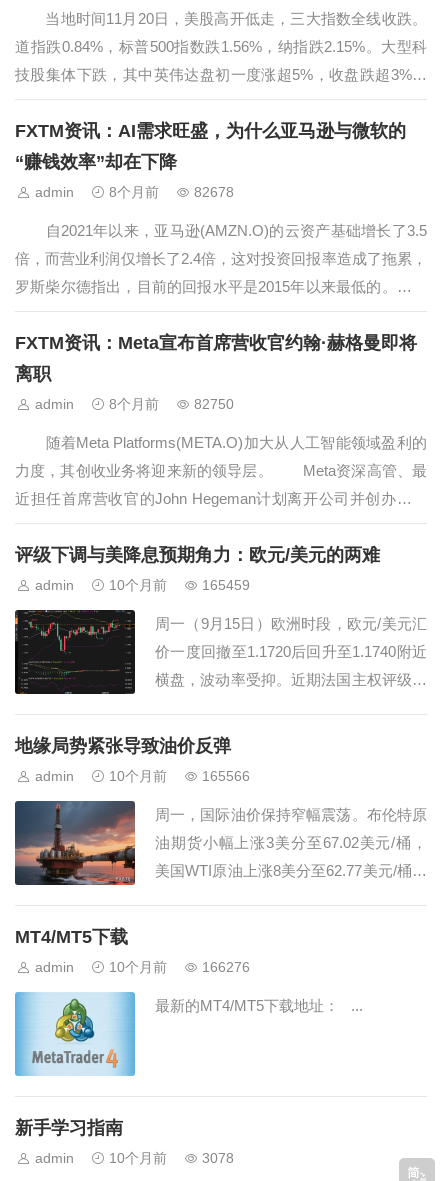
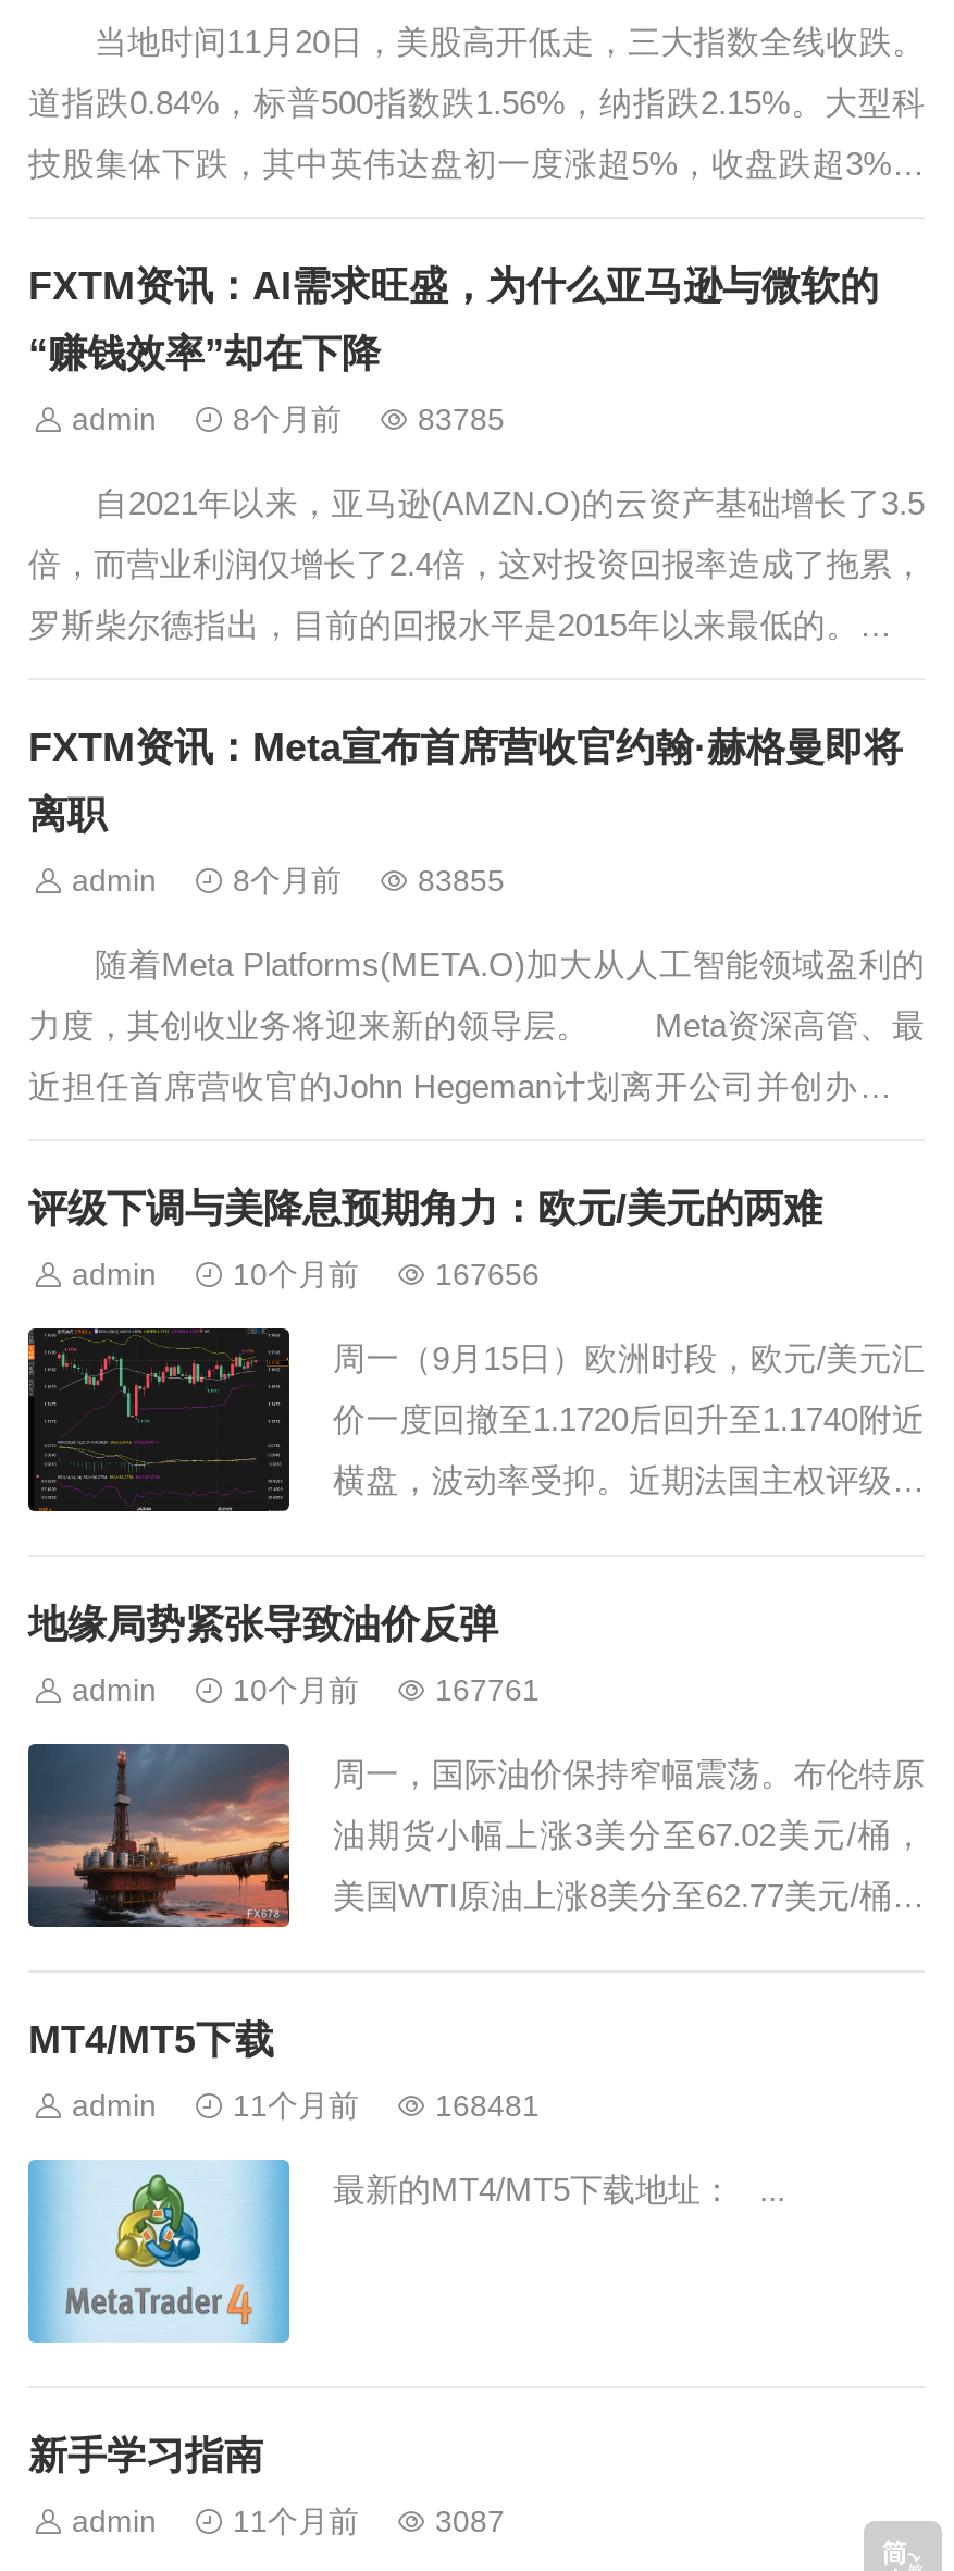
- 82678
+ 83785

- 82750
+ 83855

- 165459
+ 167656

- 165566
+ 167761

- 10个月前
+ 11个月前

- 166276
+ 168481

- 10个月前
+ 11个月前

- 3078
+ 3087
